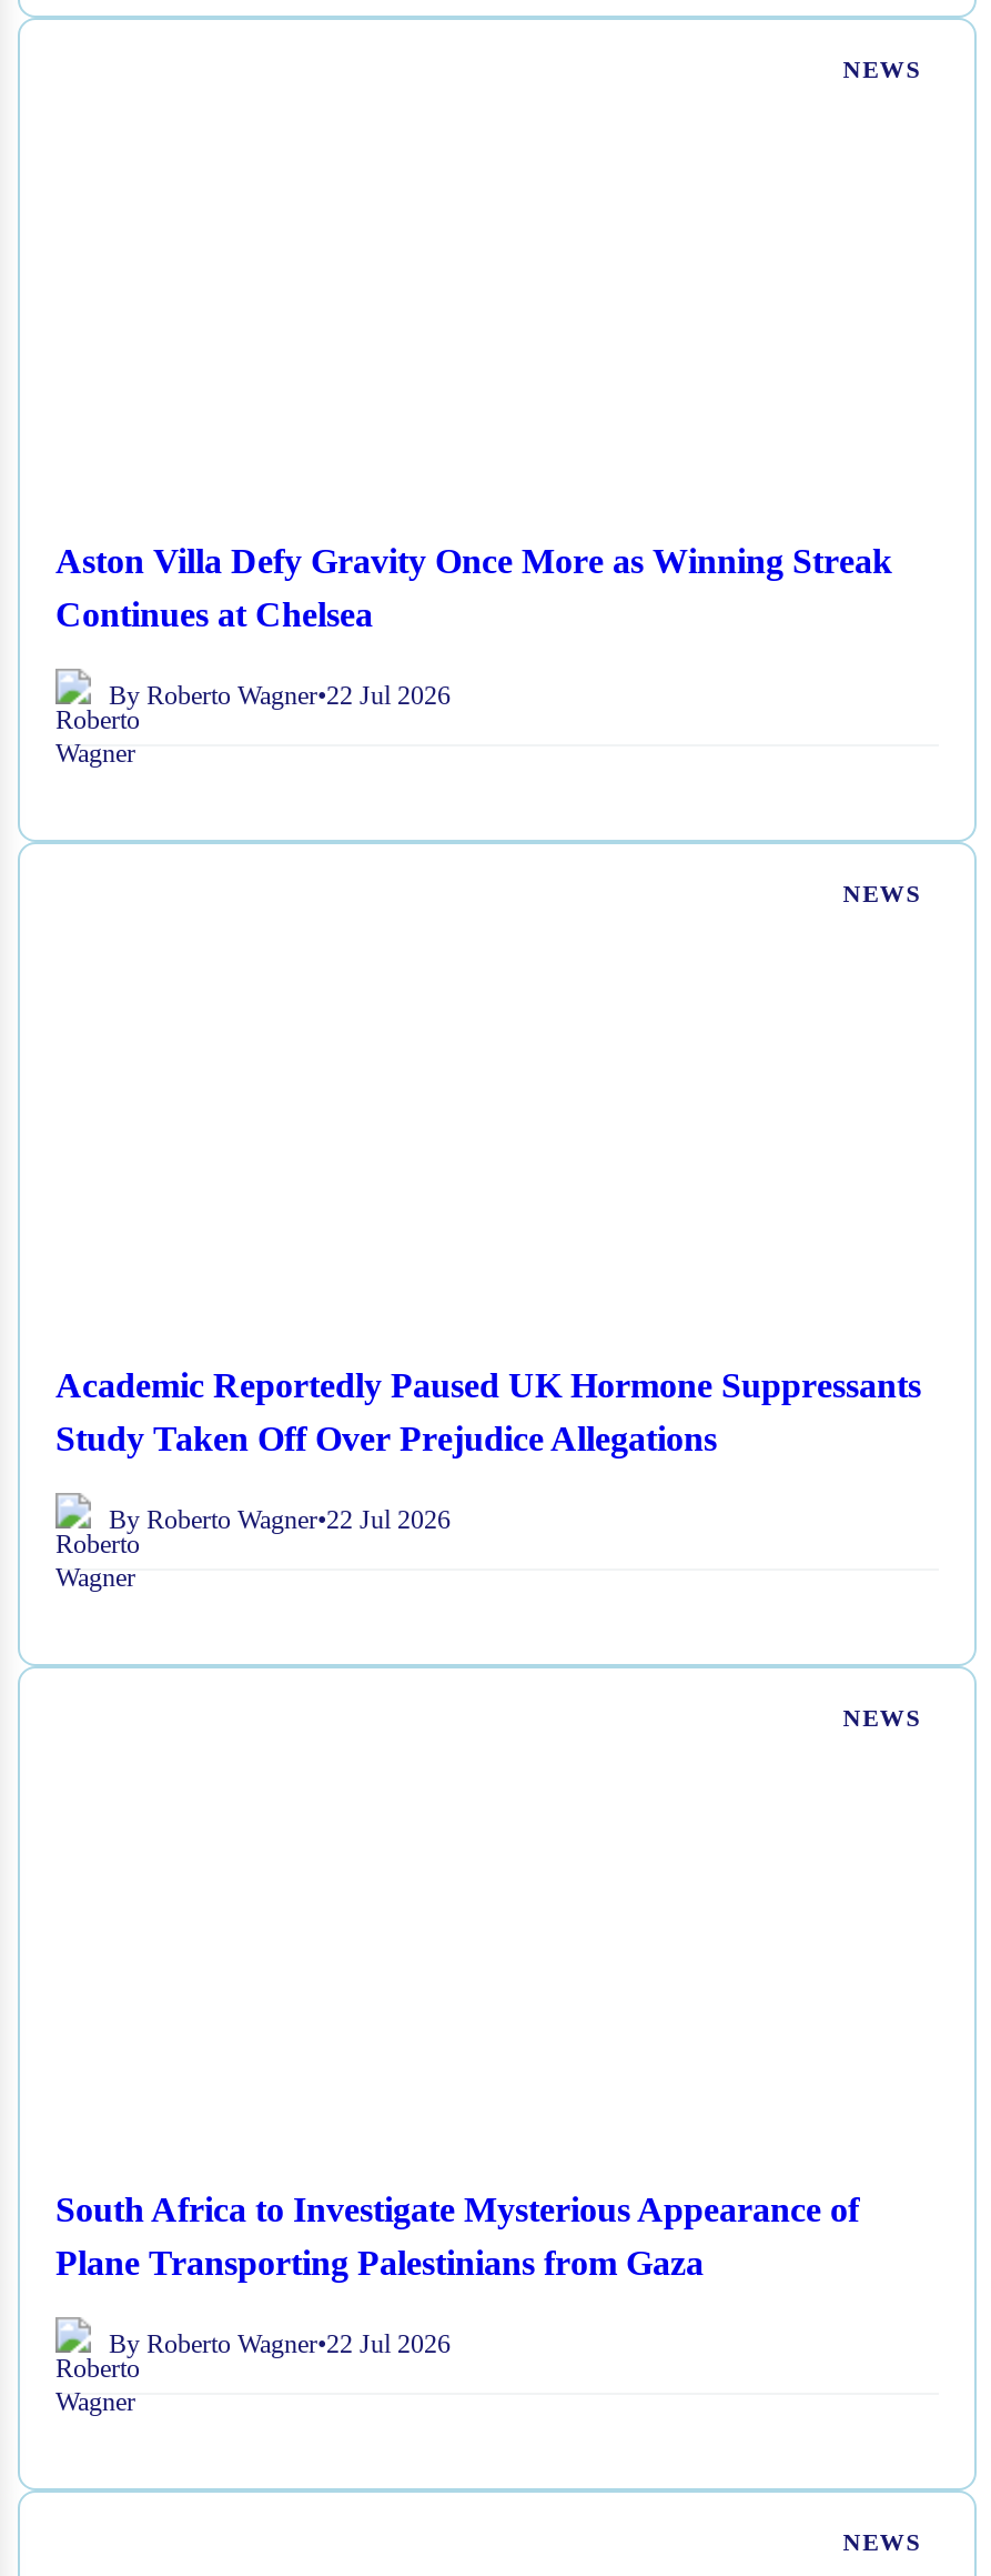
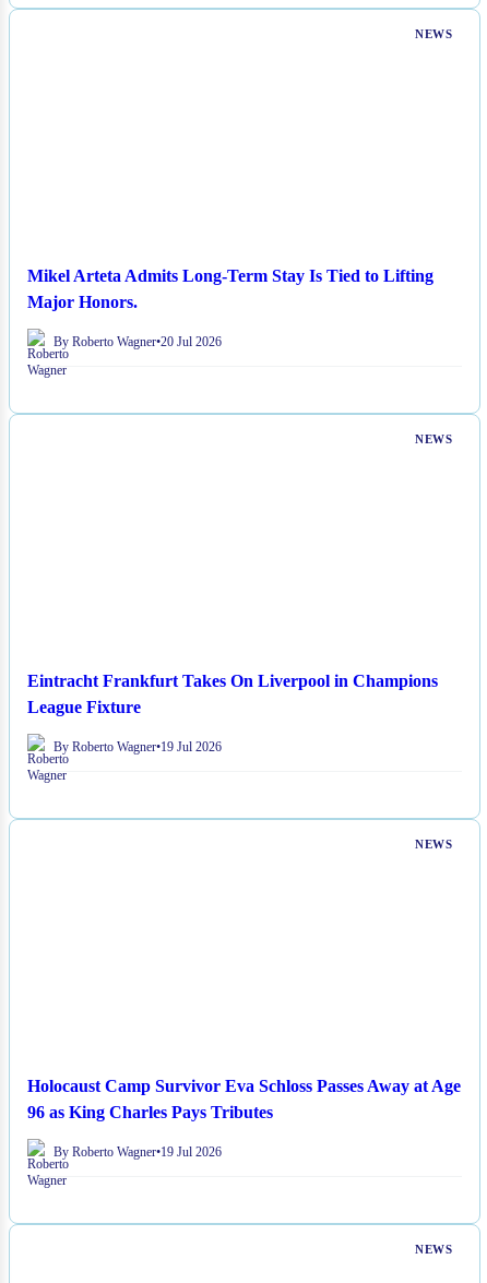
- Aston Villa Defy Gravity Once More as Winning Streak
- Continues at Chelsea
+ Mikel Arteta Admits Long-Term Stay Is Tied to Lifting
+ Major Honors.

- By Roberto Wagner•22 Jul 2026
+ By Roberto Wagner•20 Jul 2026

- Academic Reportedly Paused UK Hormone Suppressants
- Study Taken Off Over Prejudice Allegations
+ Eintracht Frankfurt Takes On Liverpool in Champions
+ League Fixture

- By Roberto Wagner•22 Jul 2026
+ By Roberto Wagner•19 Jul 2026

- South Africa to Investigate Mysterious Appearance of
- Plane Transporting Palestinians from Gaza
+ Holocaust Camp Survivor Eva Schloss Passes Away at Age
+ 96 as King Charles Pays Tributes

- By Roberto Wagner•22 Jul 2026
+ By Roberto Wagner•19 Jul 2026
